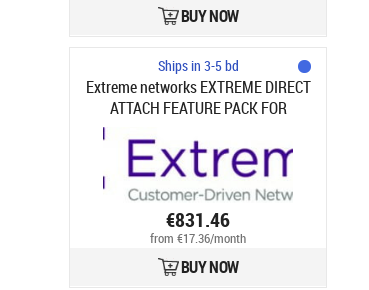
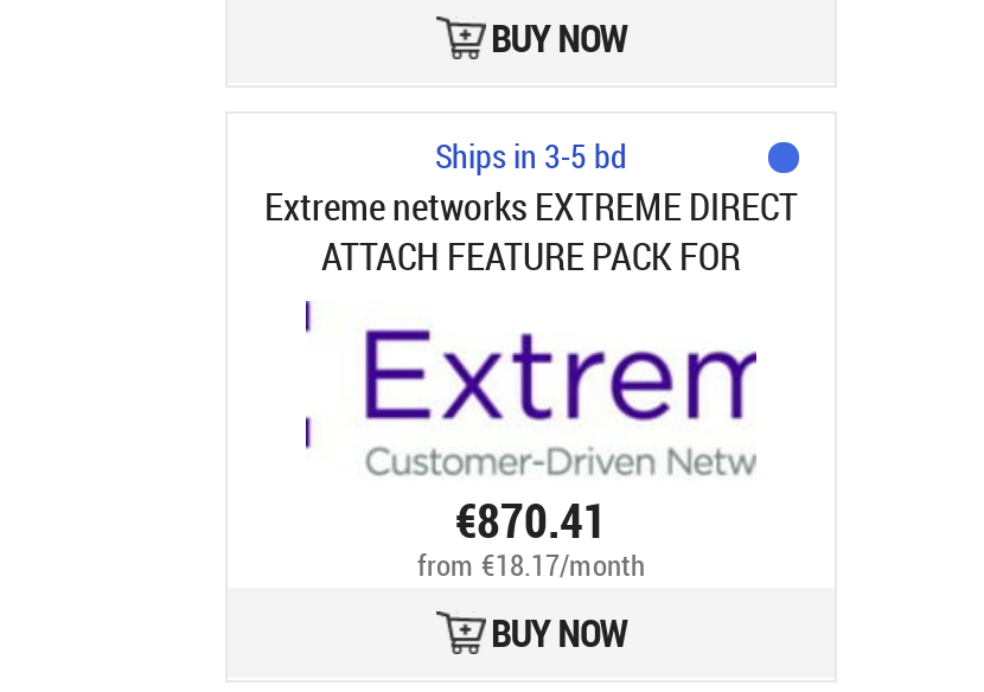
- €831.46
+ €870.41

- from €17.36/month
+ from €18.17/month
